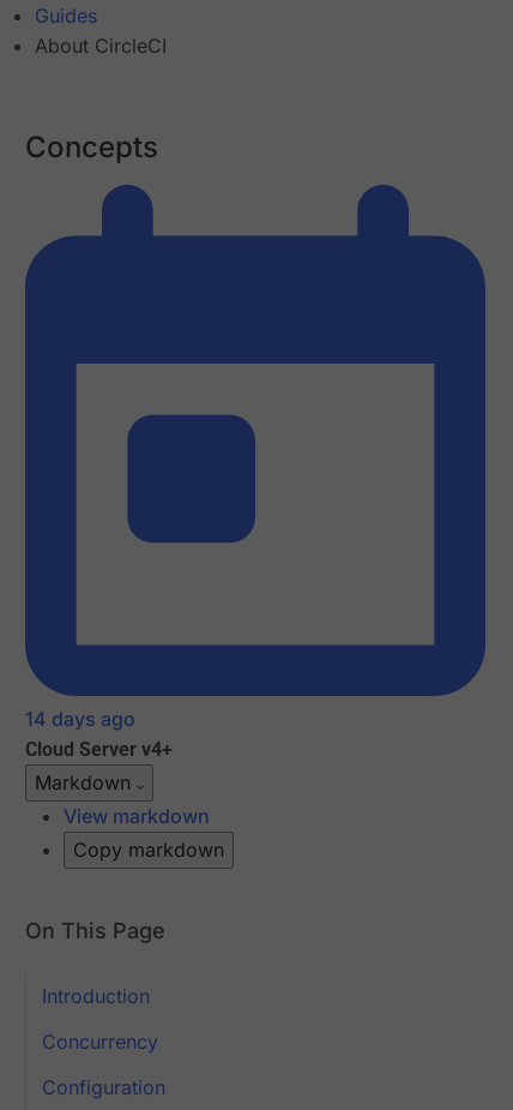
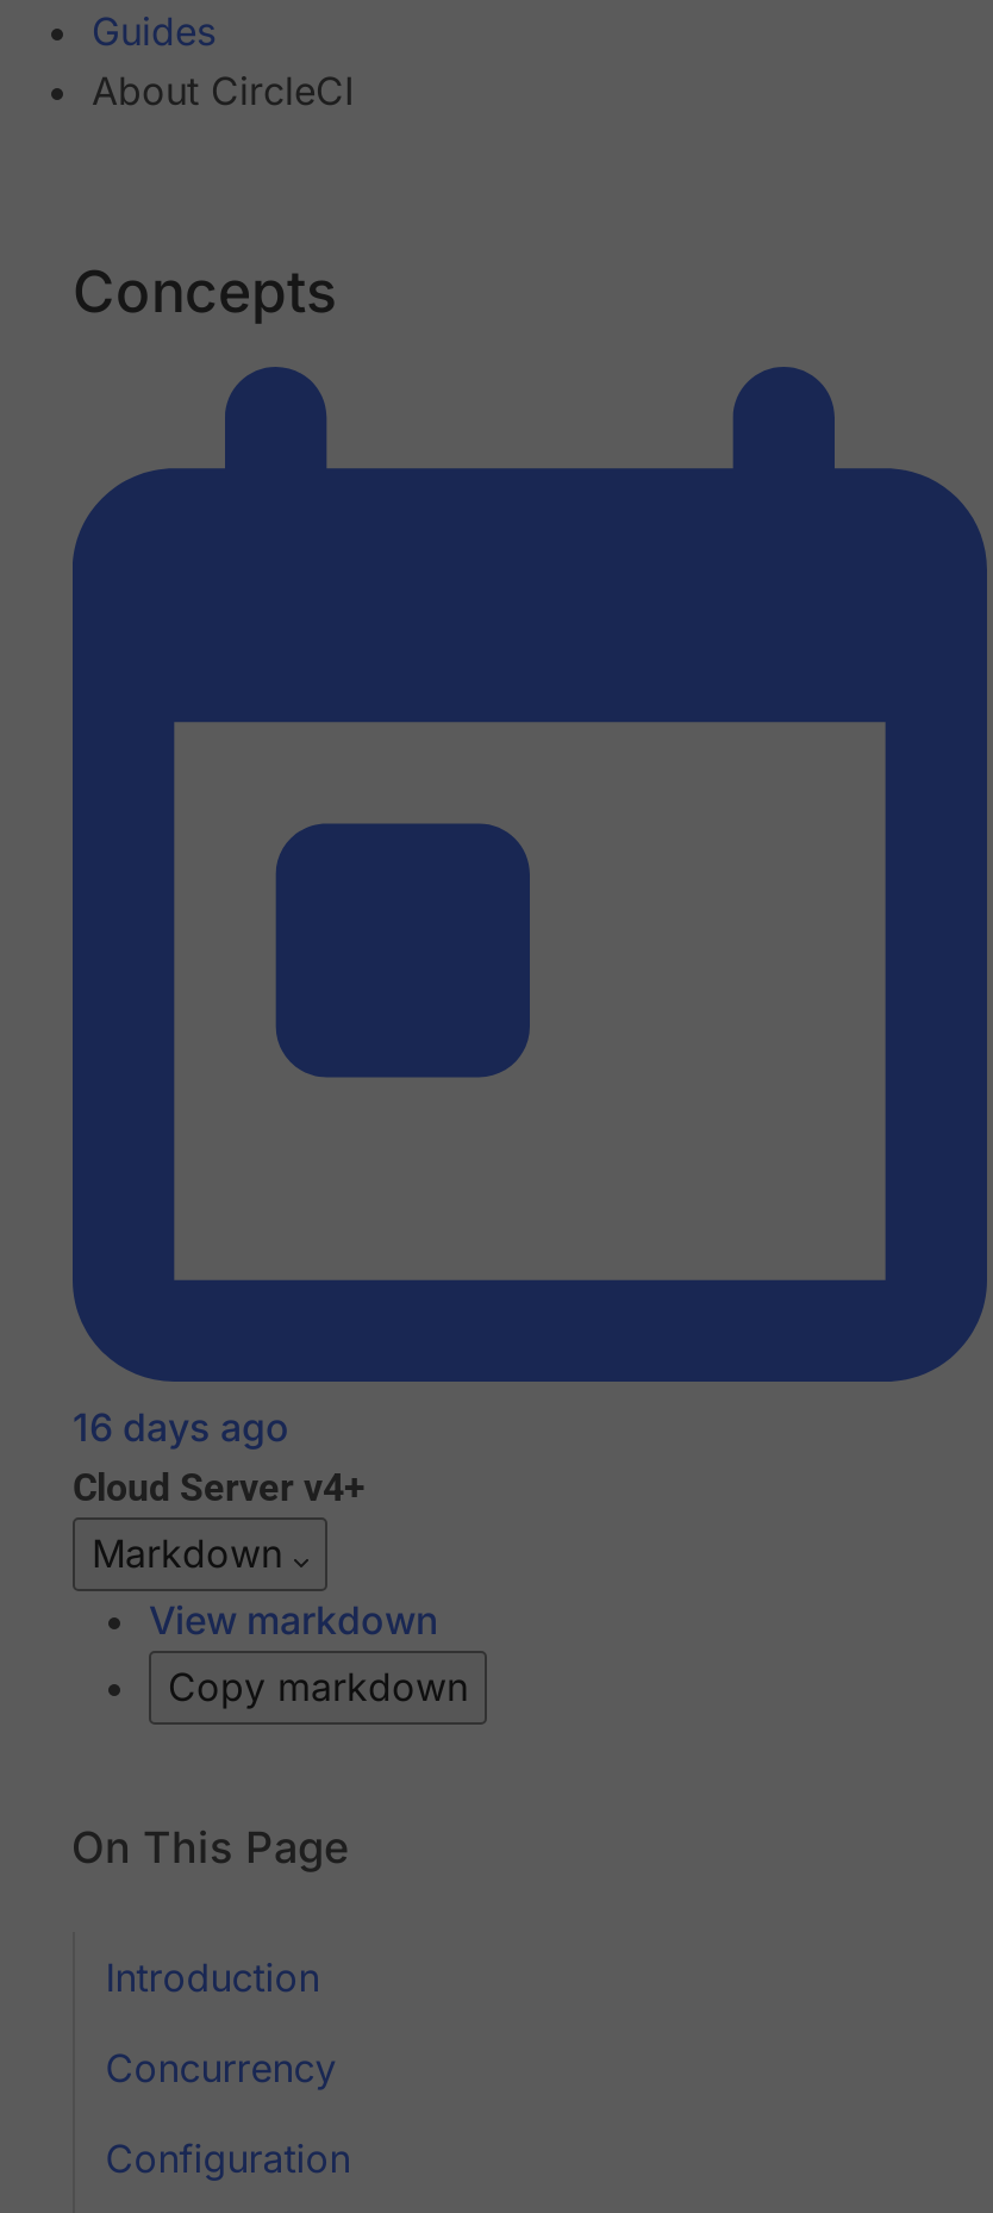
- 14 days ago
+ 16 days ago
